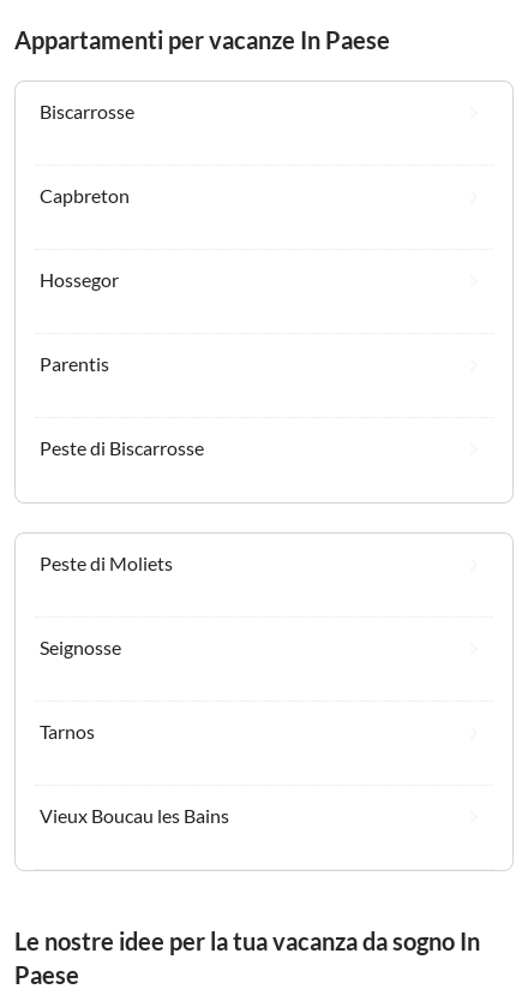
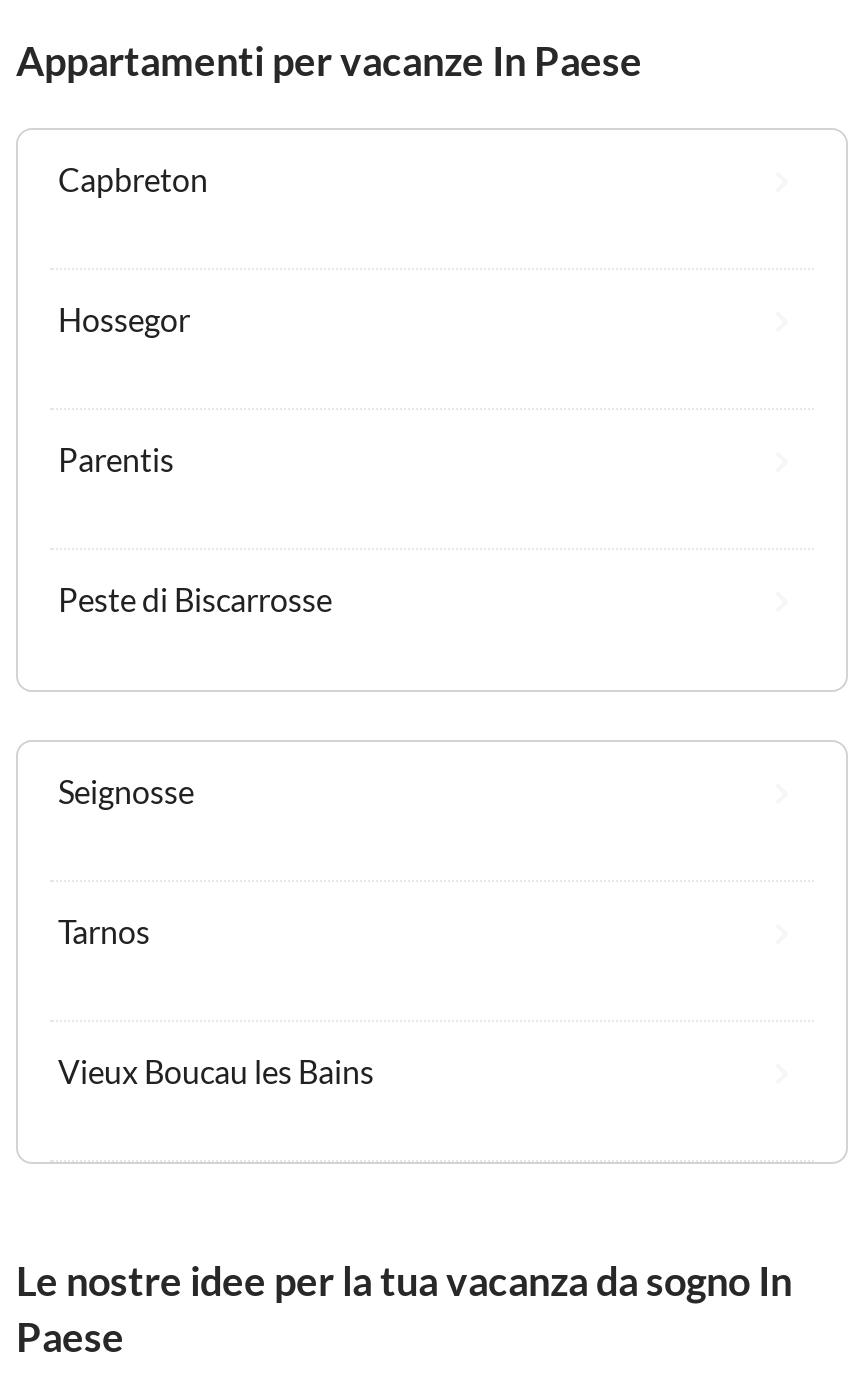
- Biscarrosse

- Peste di Moliets
